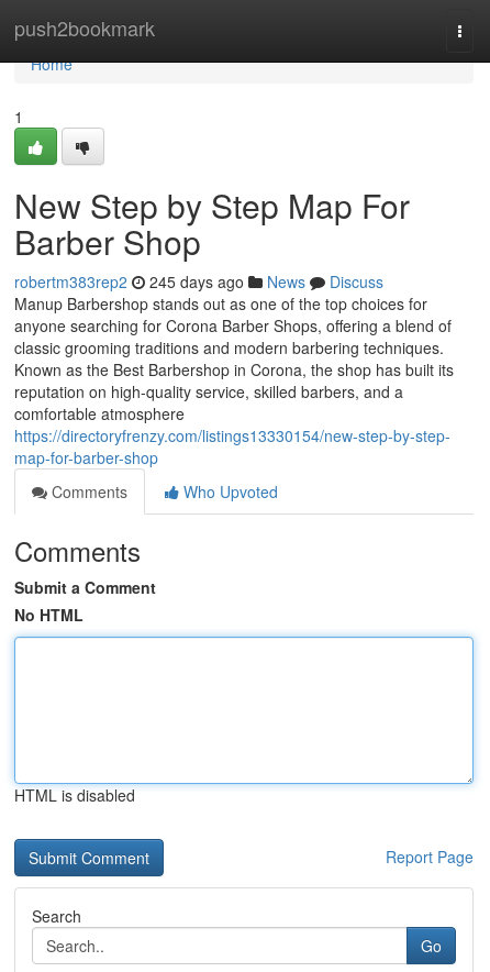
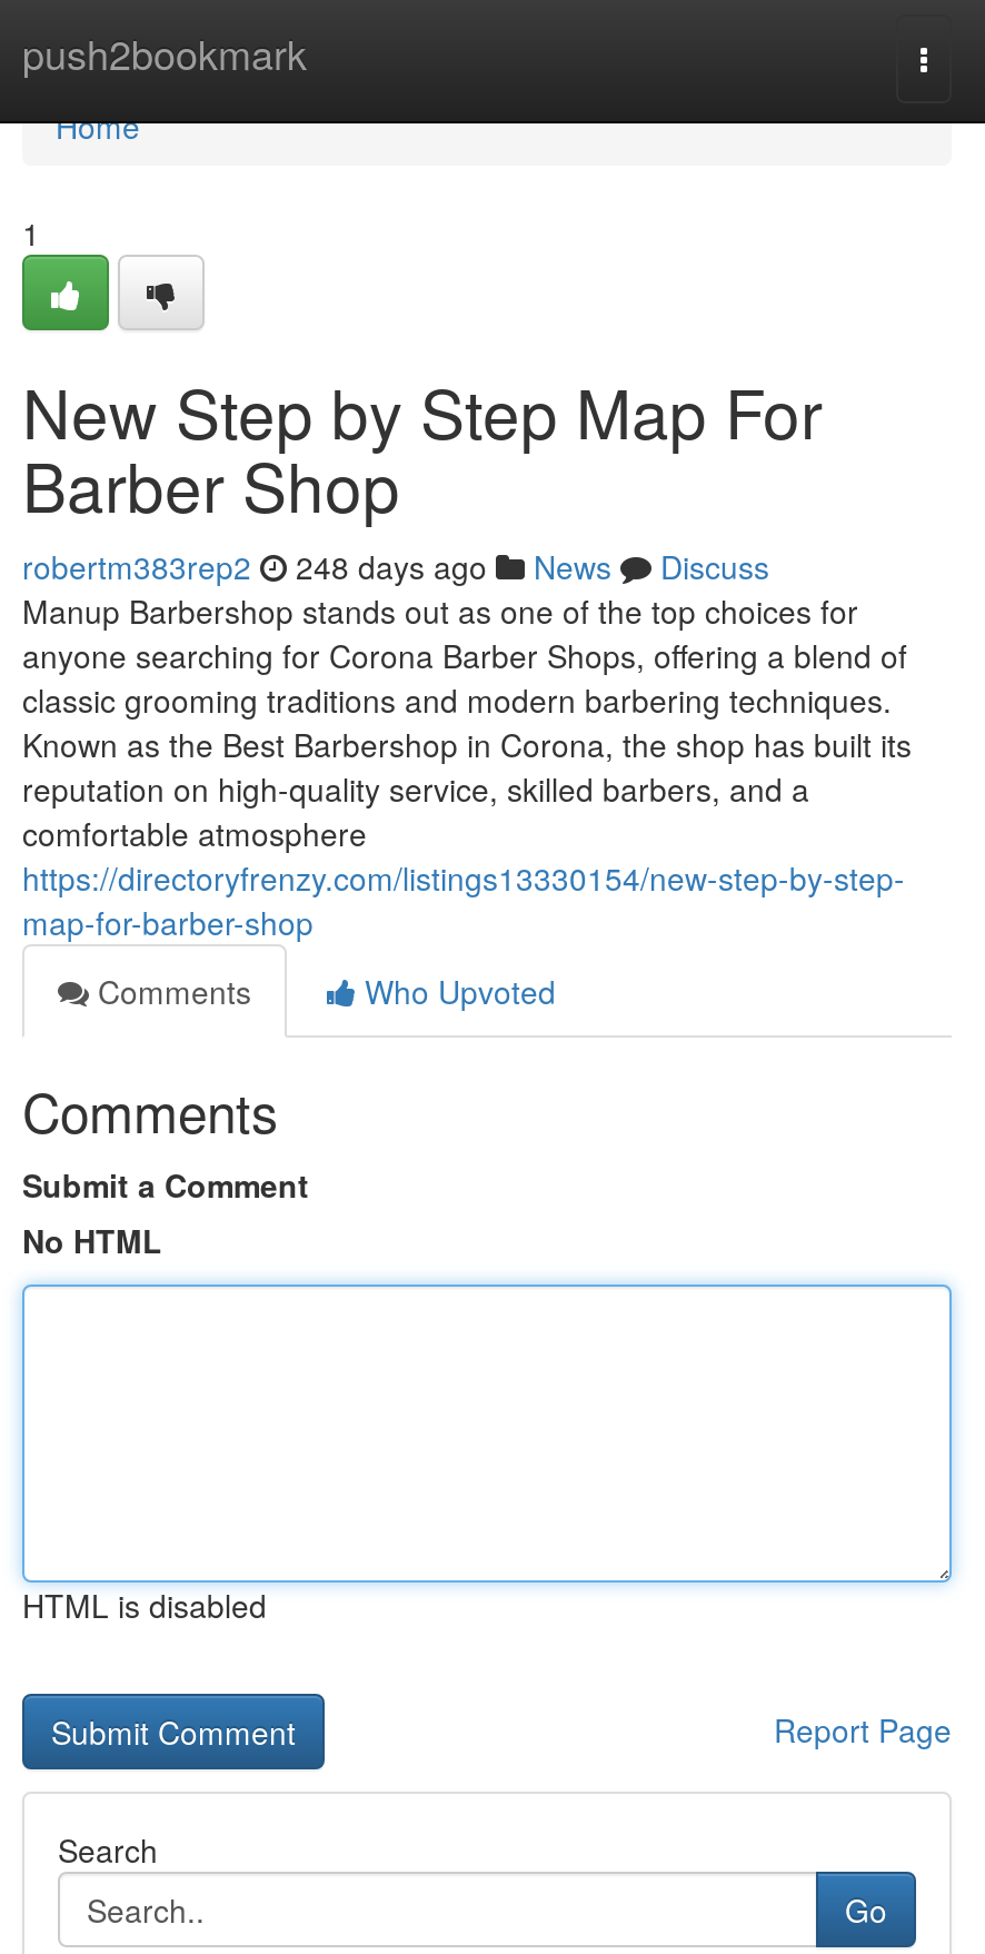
- robertm383rep2 245 days ago News Discuss
+ robertm383rep2 248 days ago News Discuss
